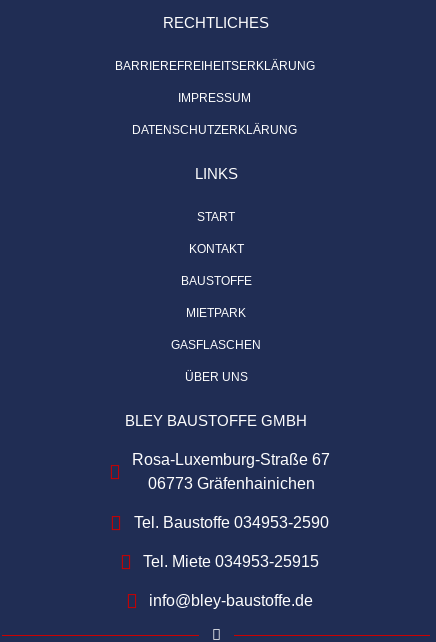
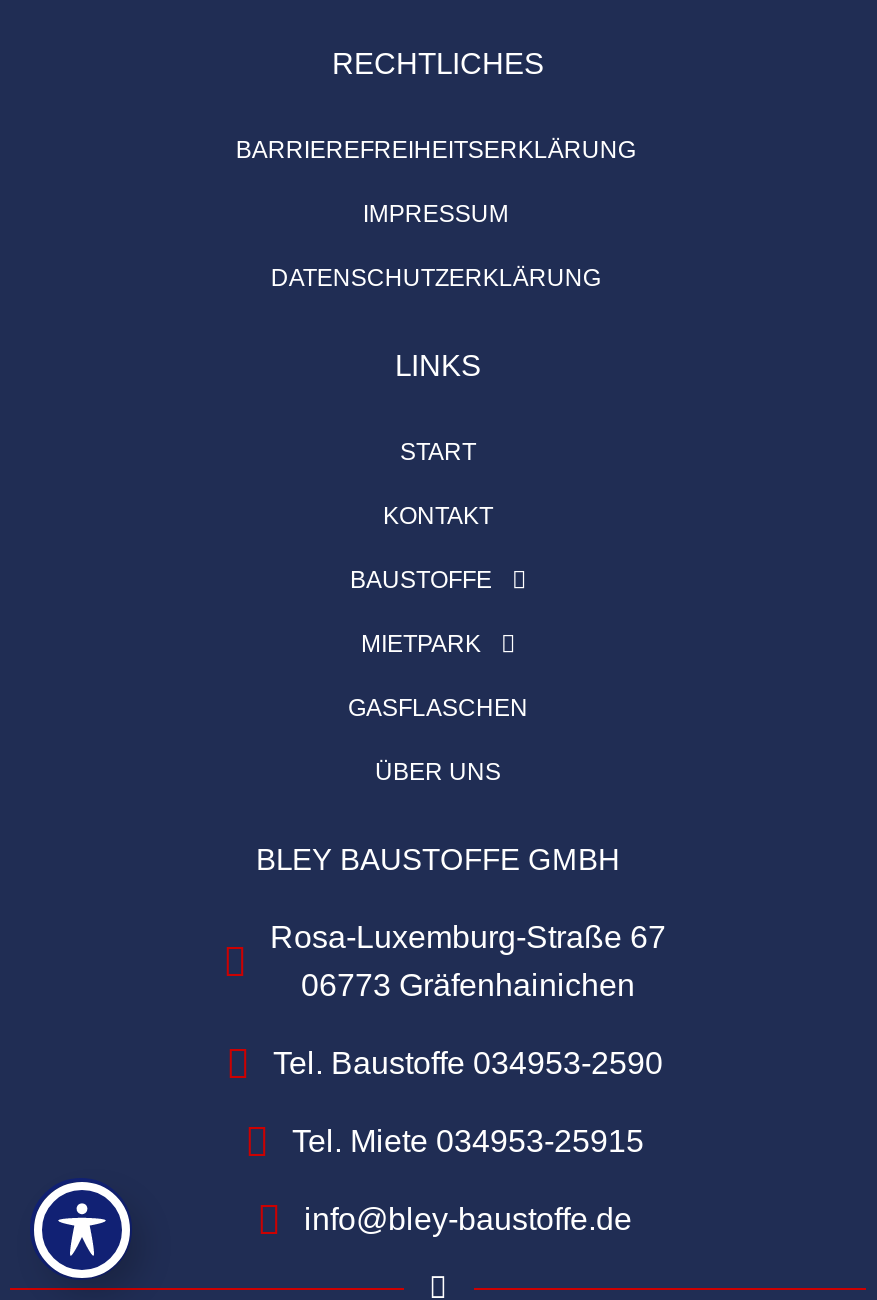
+ [image]
